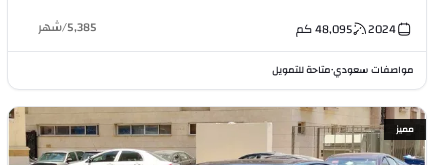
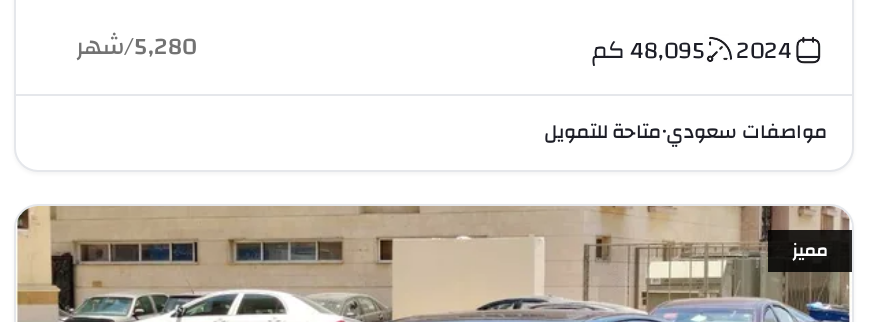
- 5,385 /شهر
+ 5,280 /شهر
